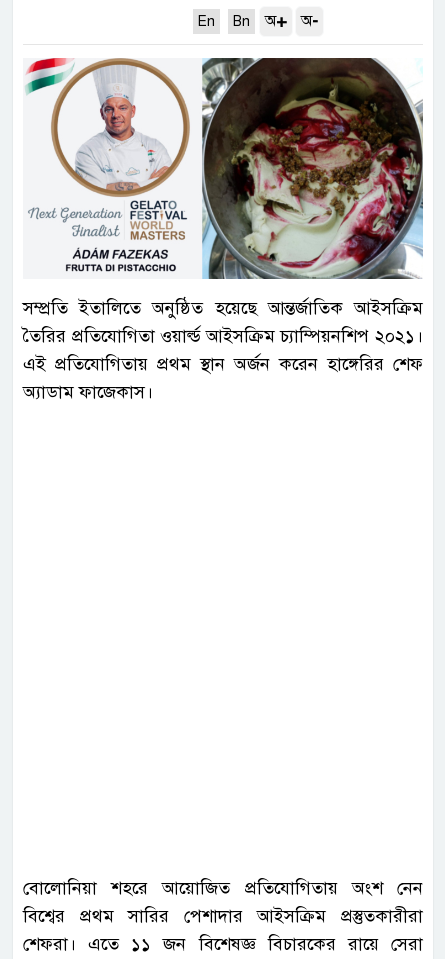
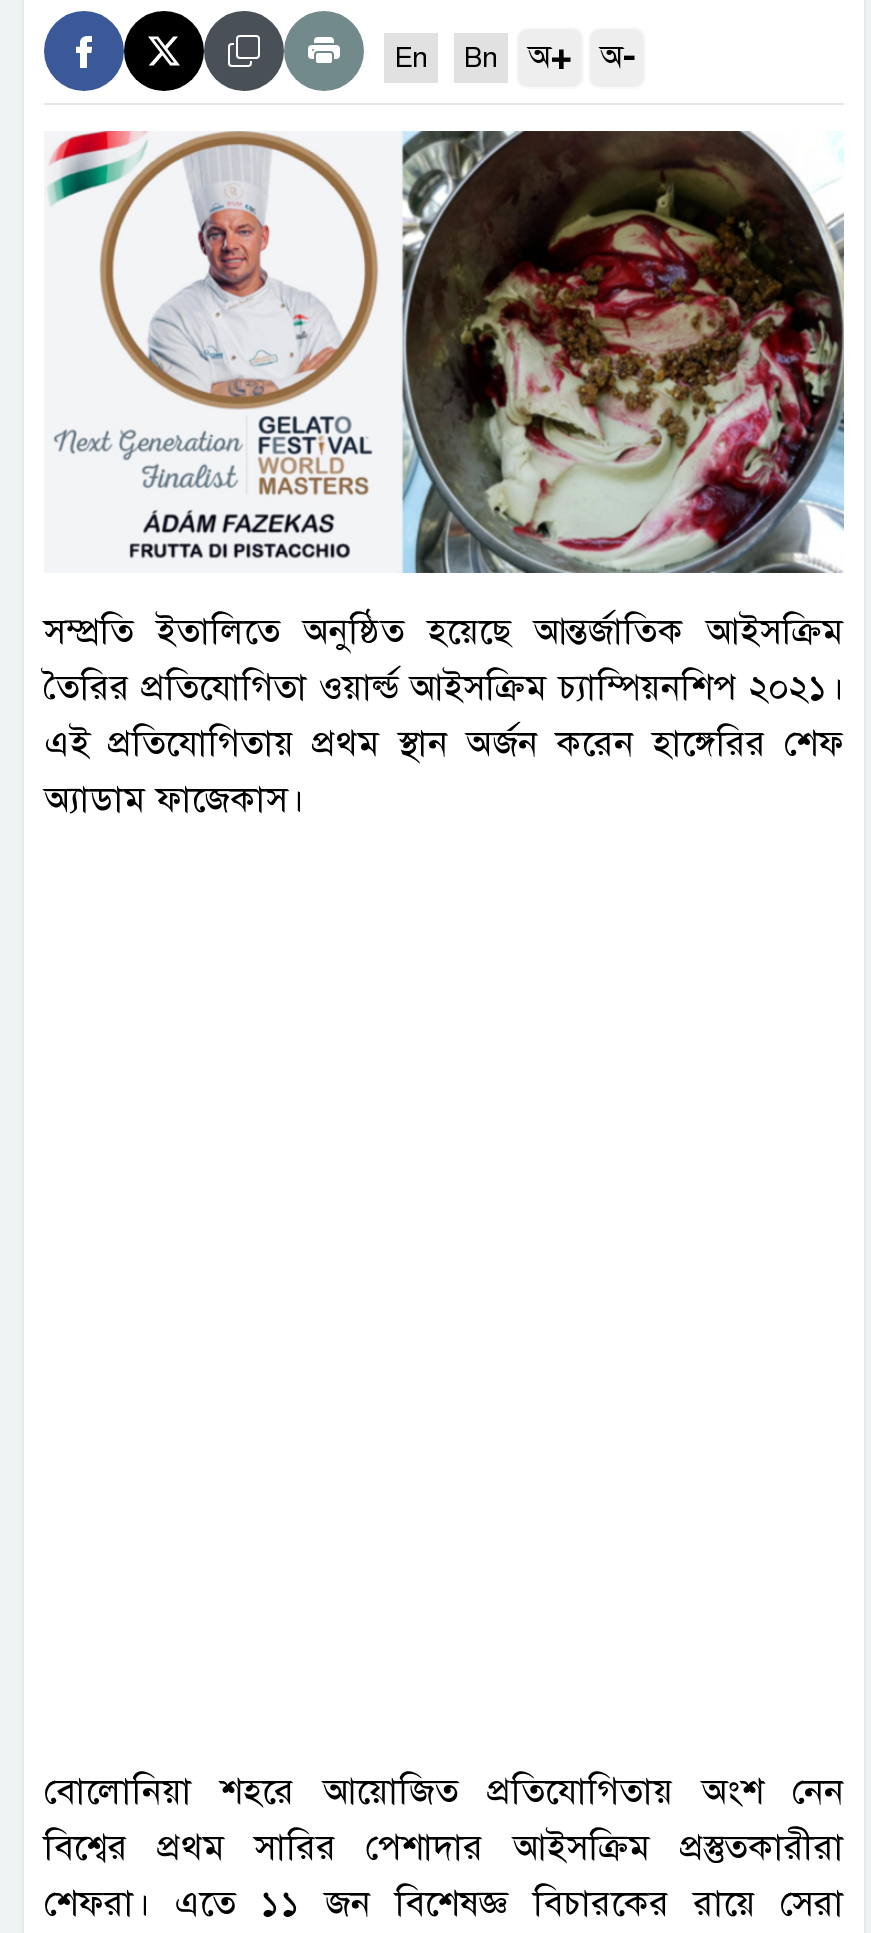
+ [image]
